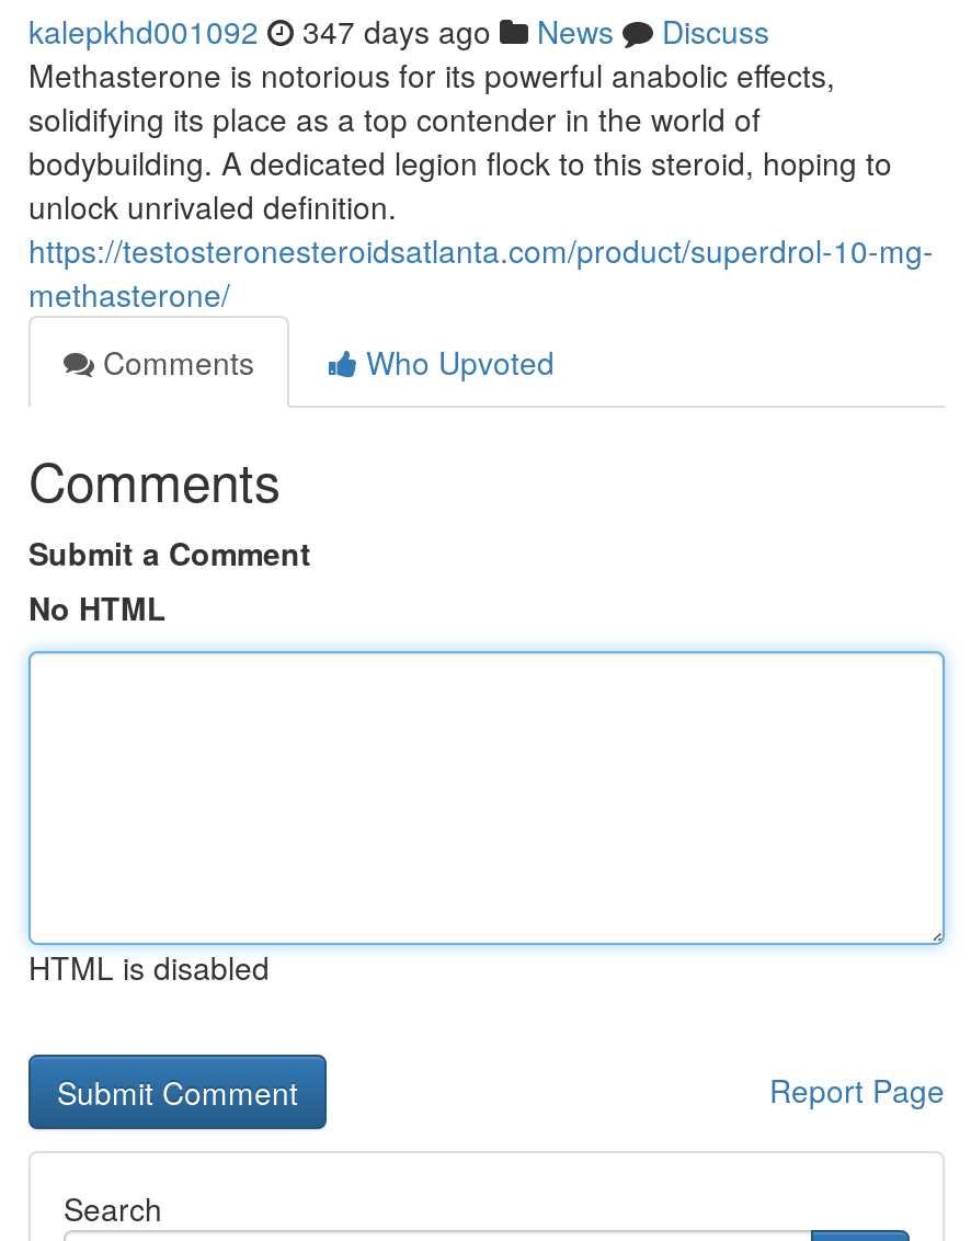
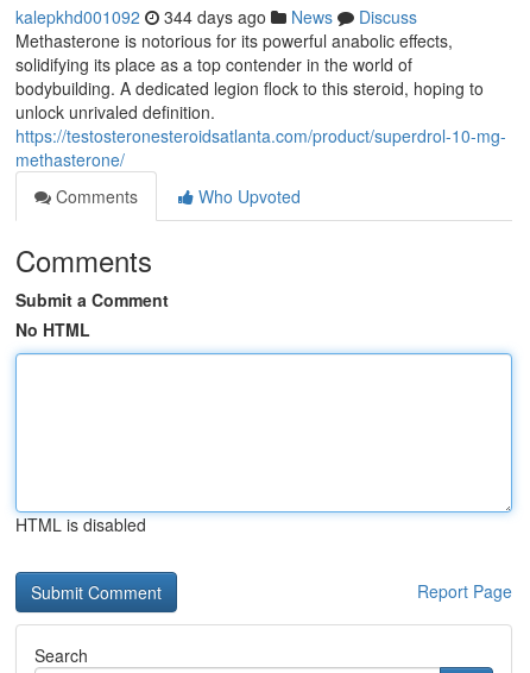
- kalepkhd001092 347 days ago News Discuss
+ kalepkhd001092 344 days ago News Discuss
